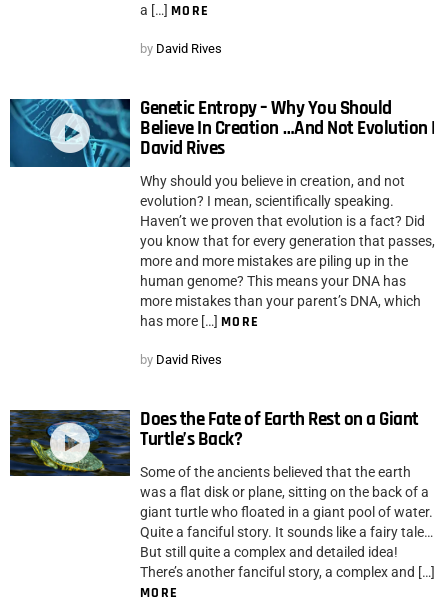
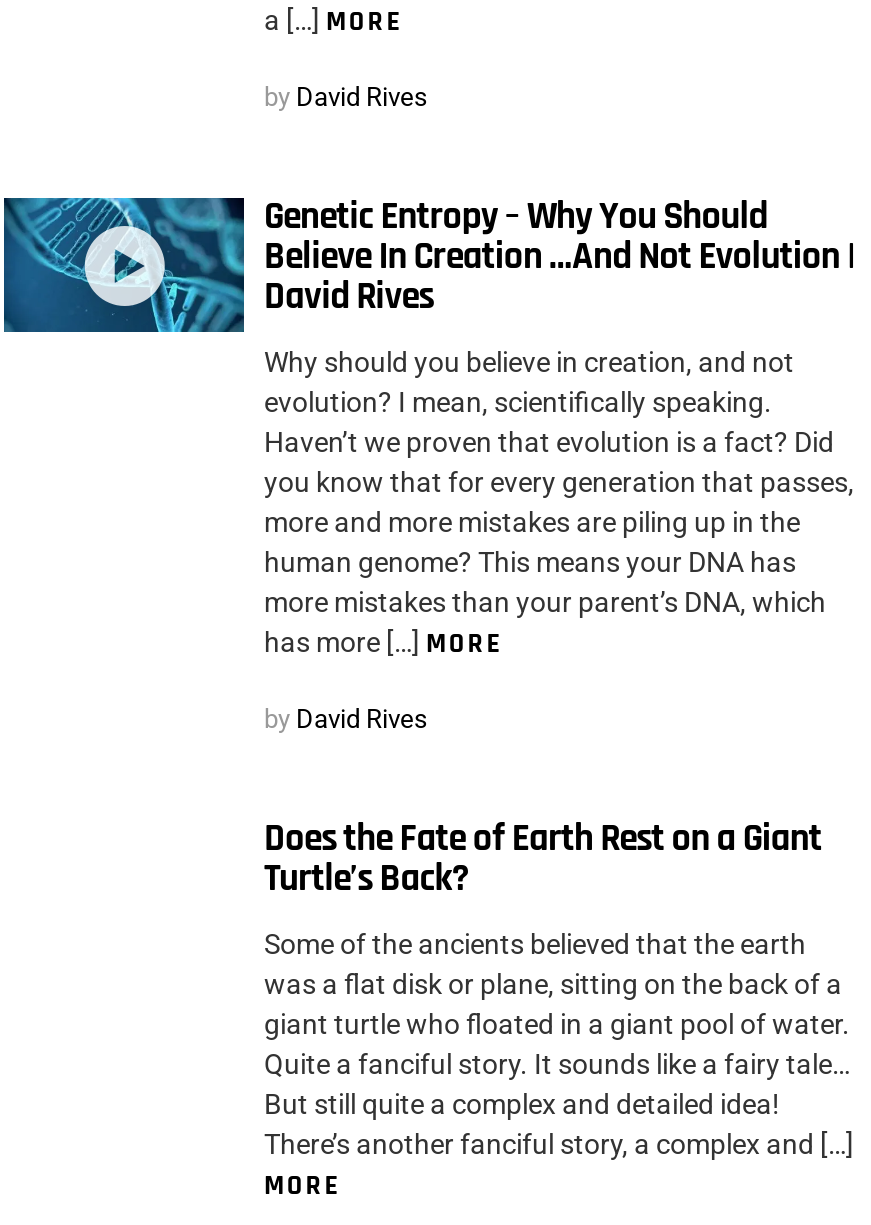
- [image]
